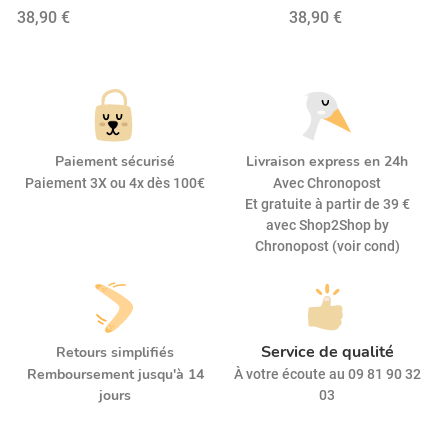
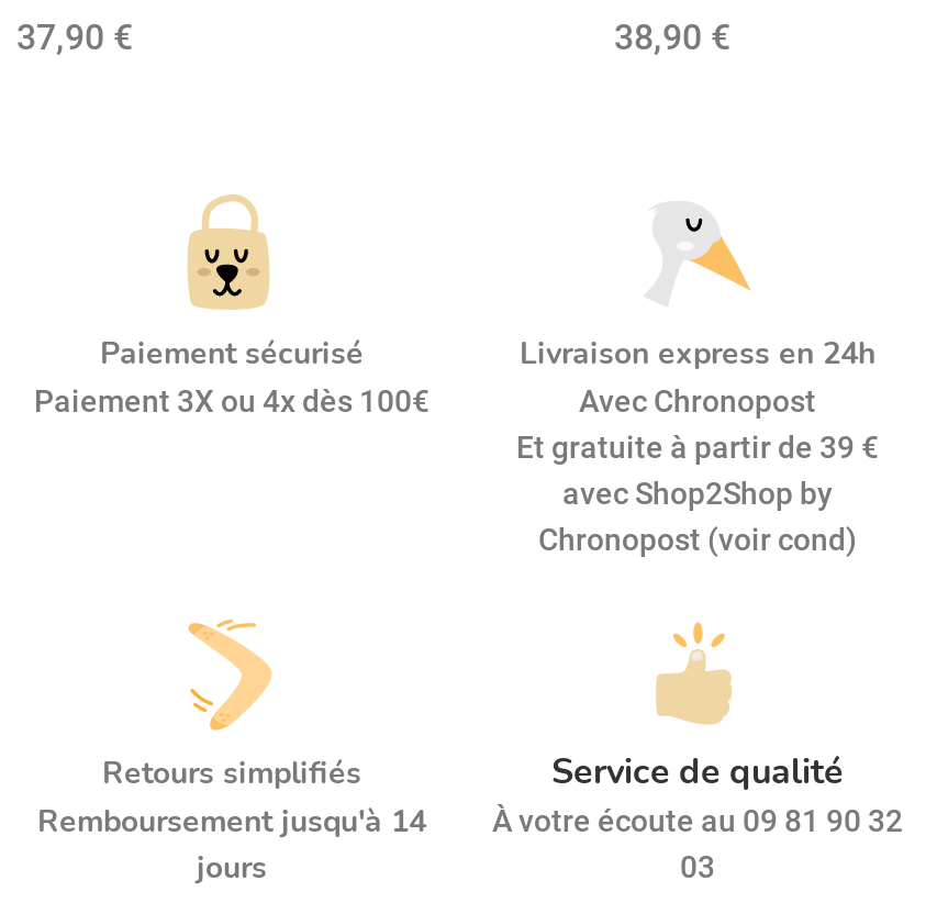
- 38,90 €
+ 37,90 €
